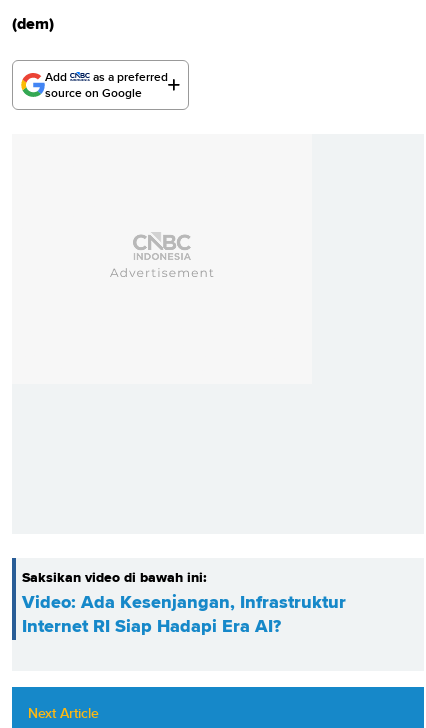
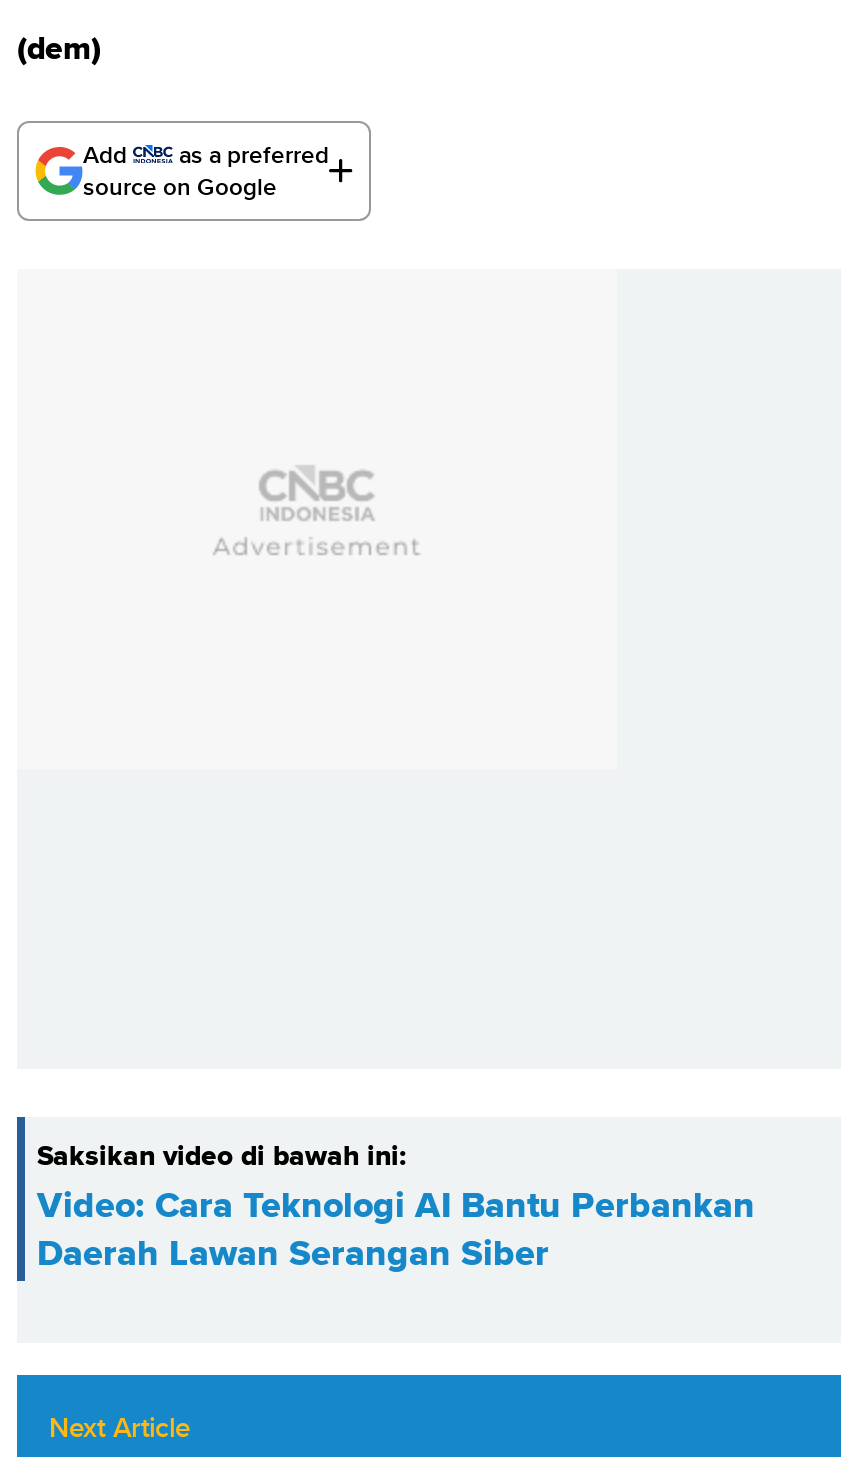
- Video: Ada Kesenjangan, Infrastruktur
- Internet RI Siap Hadapi Era AI?
+ Video: Cara Teknologi AI Bantu Perbankan
+ Daerah Lawan Serangan Siber
